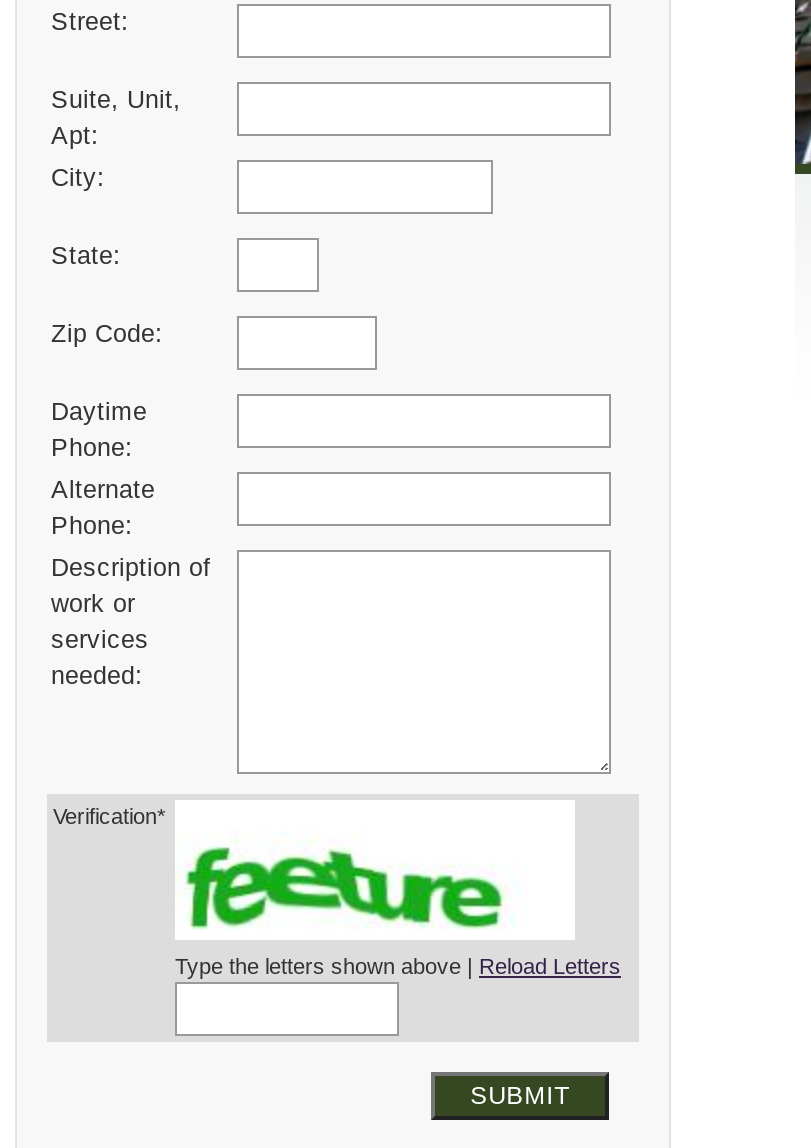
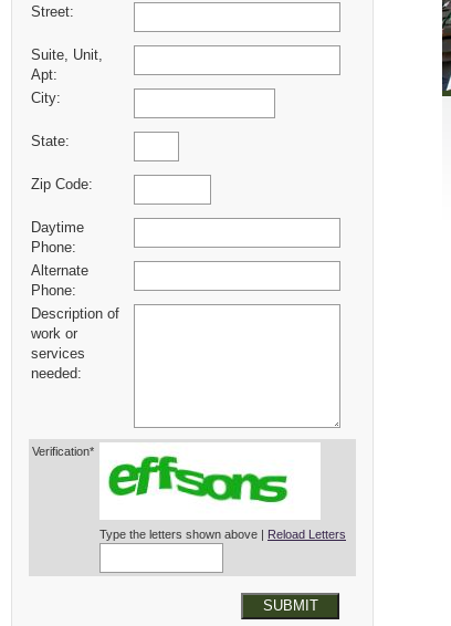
- [image]
+ [image]
